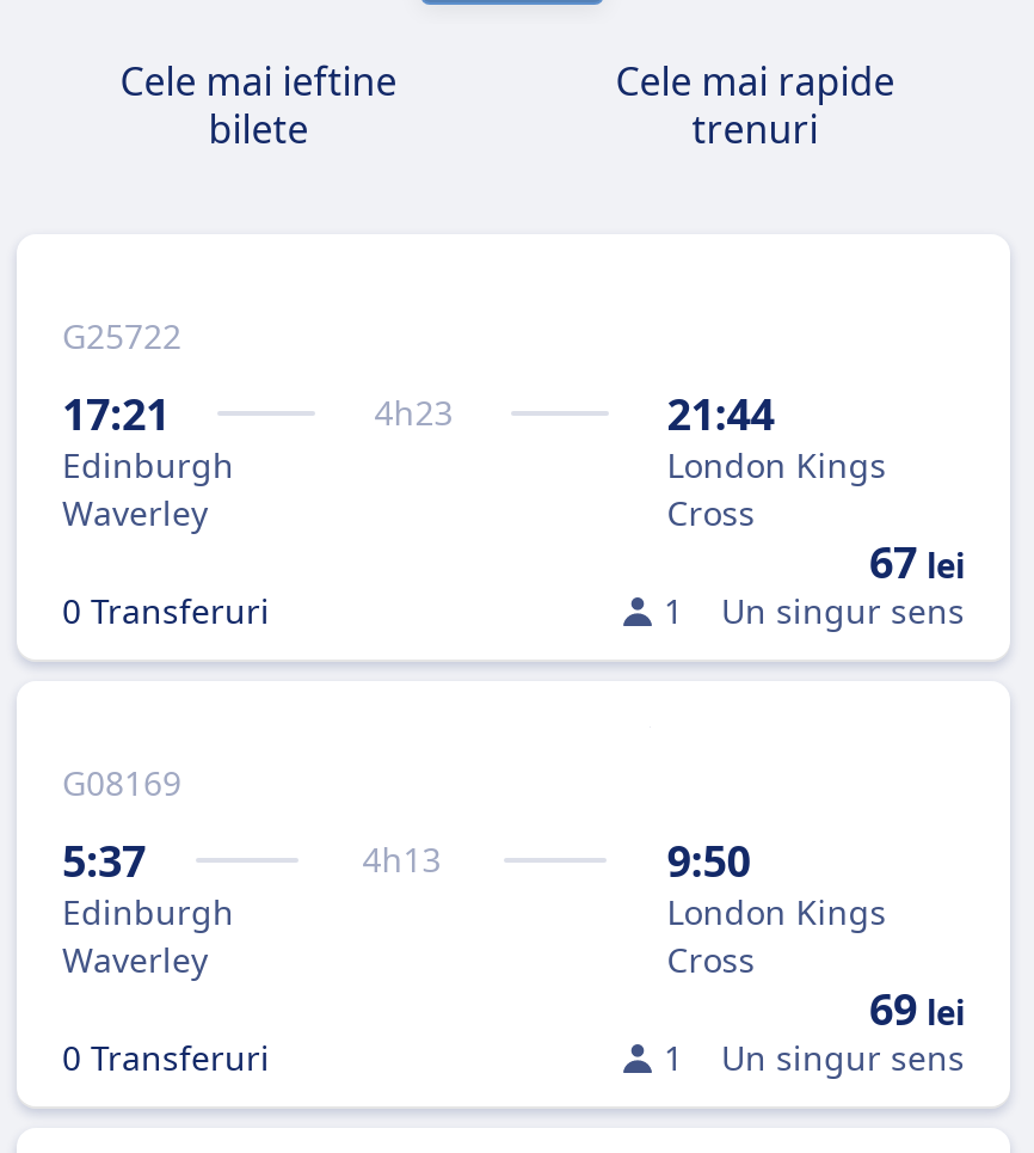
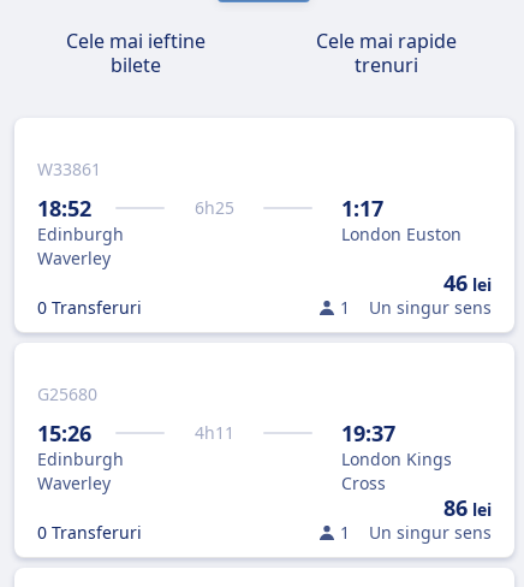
- G25722
+ W33861

- 17:21
- 4h23
+ 18:52
+ 6h25

- 21:44
- London Kings
- Cross
- 67 lei
+ 1:17
+ London Euston
+ 46 lei

- G08169
+ G25680

- 5:37
- 4h13
+ 15:26
+ 4h11

- 9:50
+ 19:37

- 69 lei
+ 86 lei
